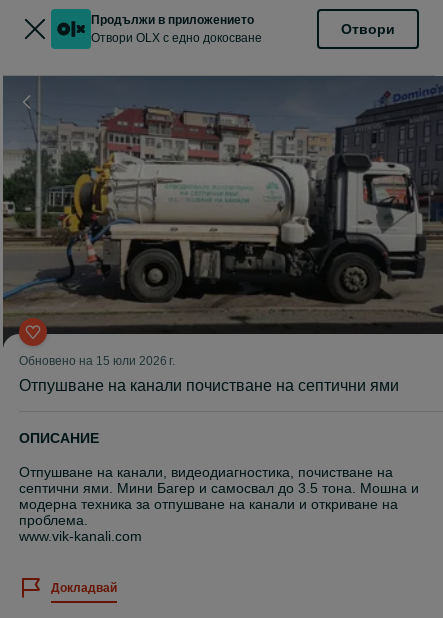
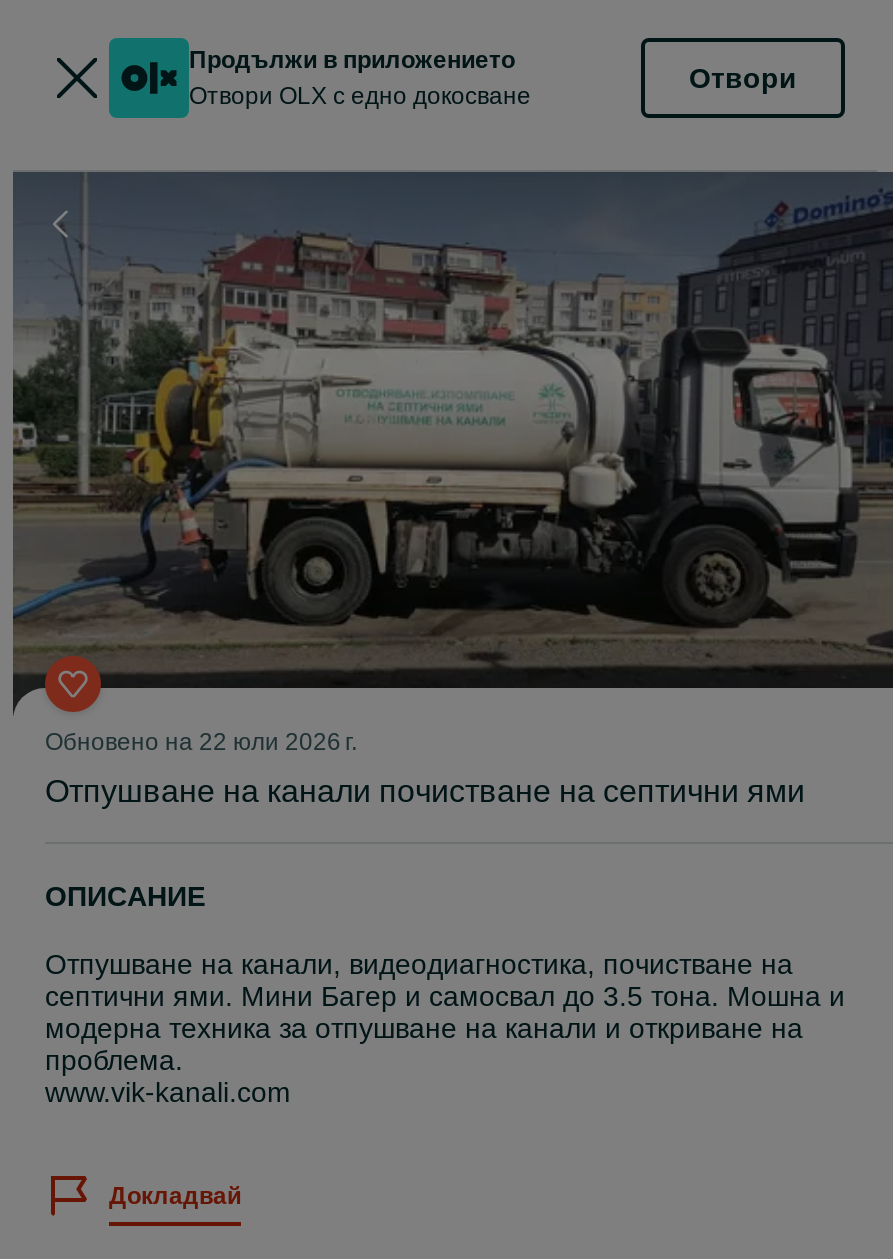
- Обновено на 15 юли 2026 г.
+ Обновено на 22 юли 2026 г.
